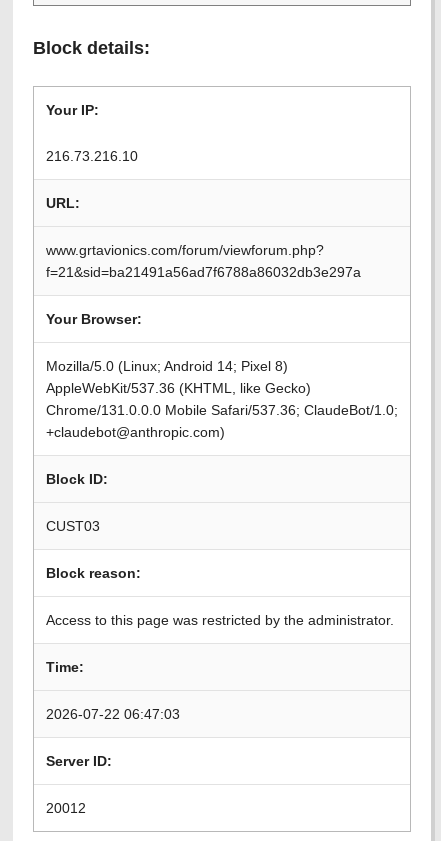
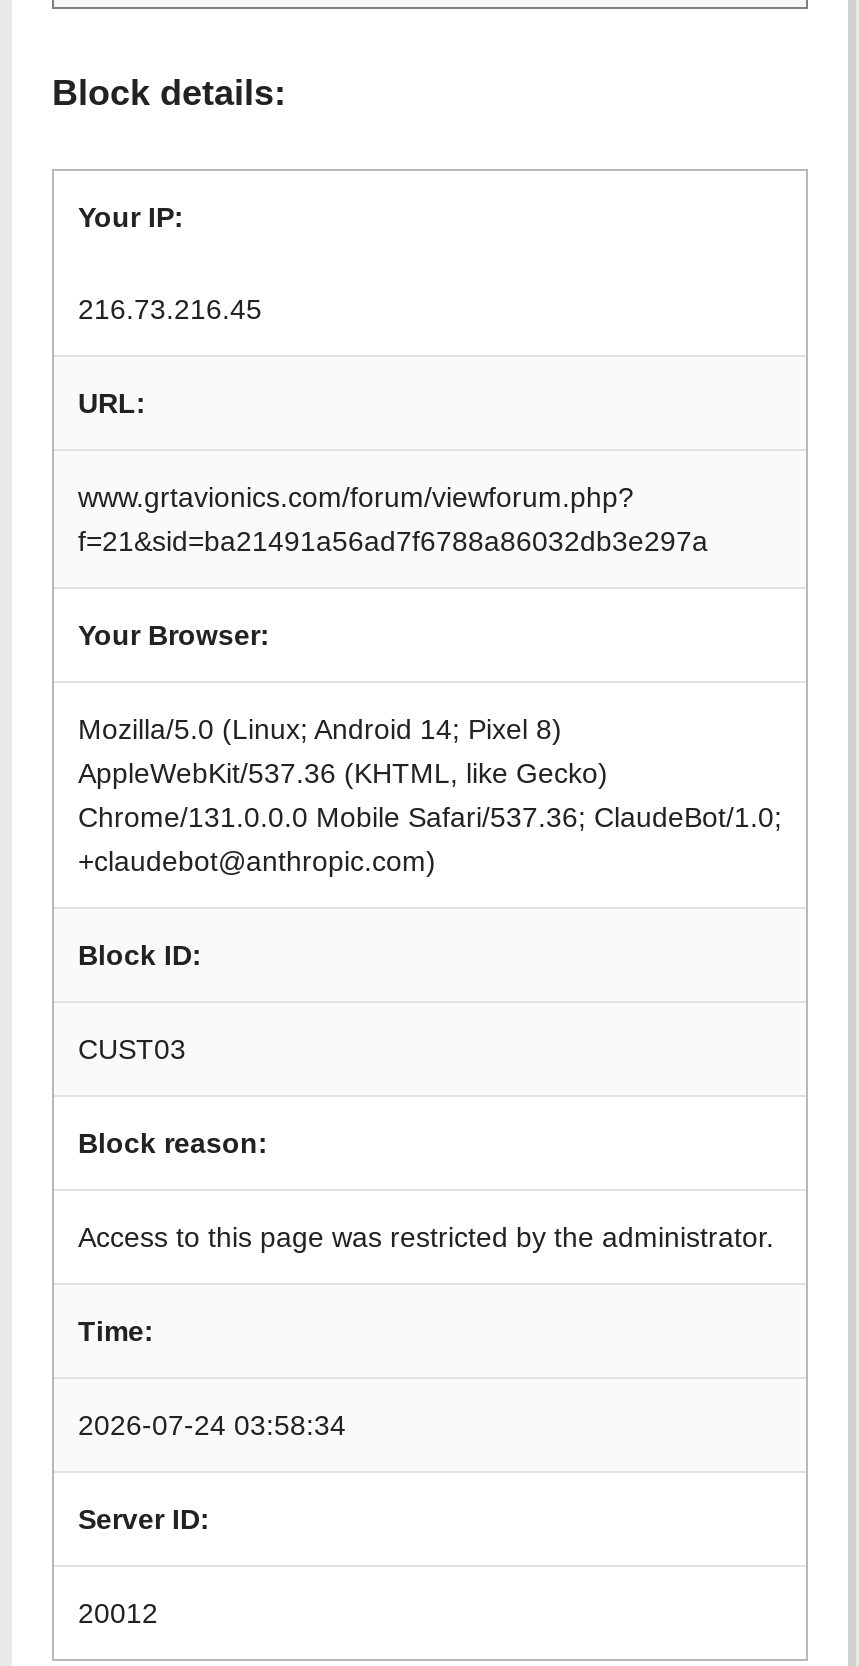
- 216.73.216.10
+ 216.73.216.45

- 2026-07-22 06:47:03
+ 2026-07-24 03:58:34
